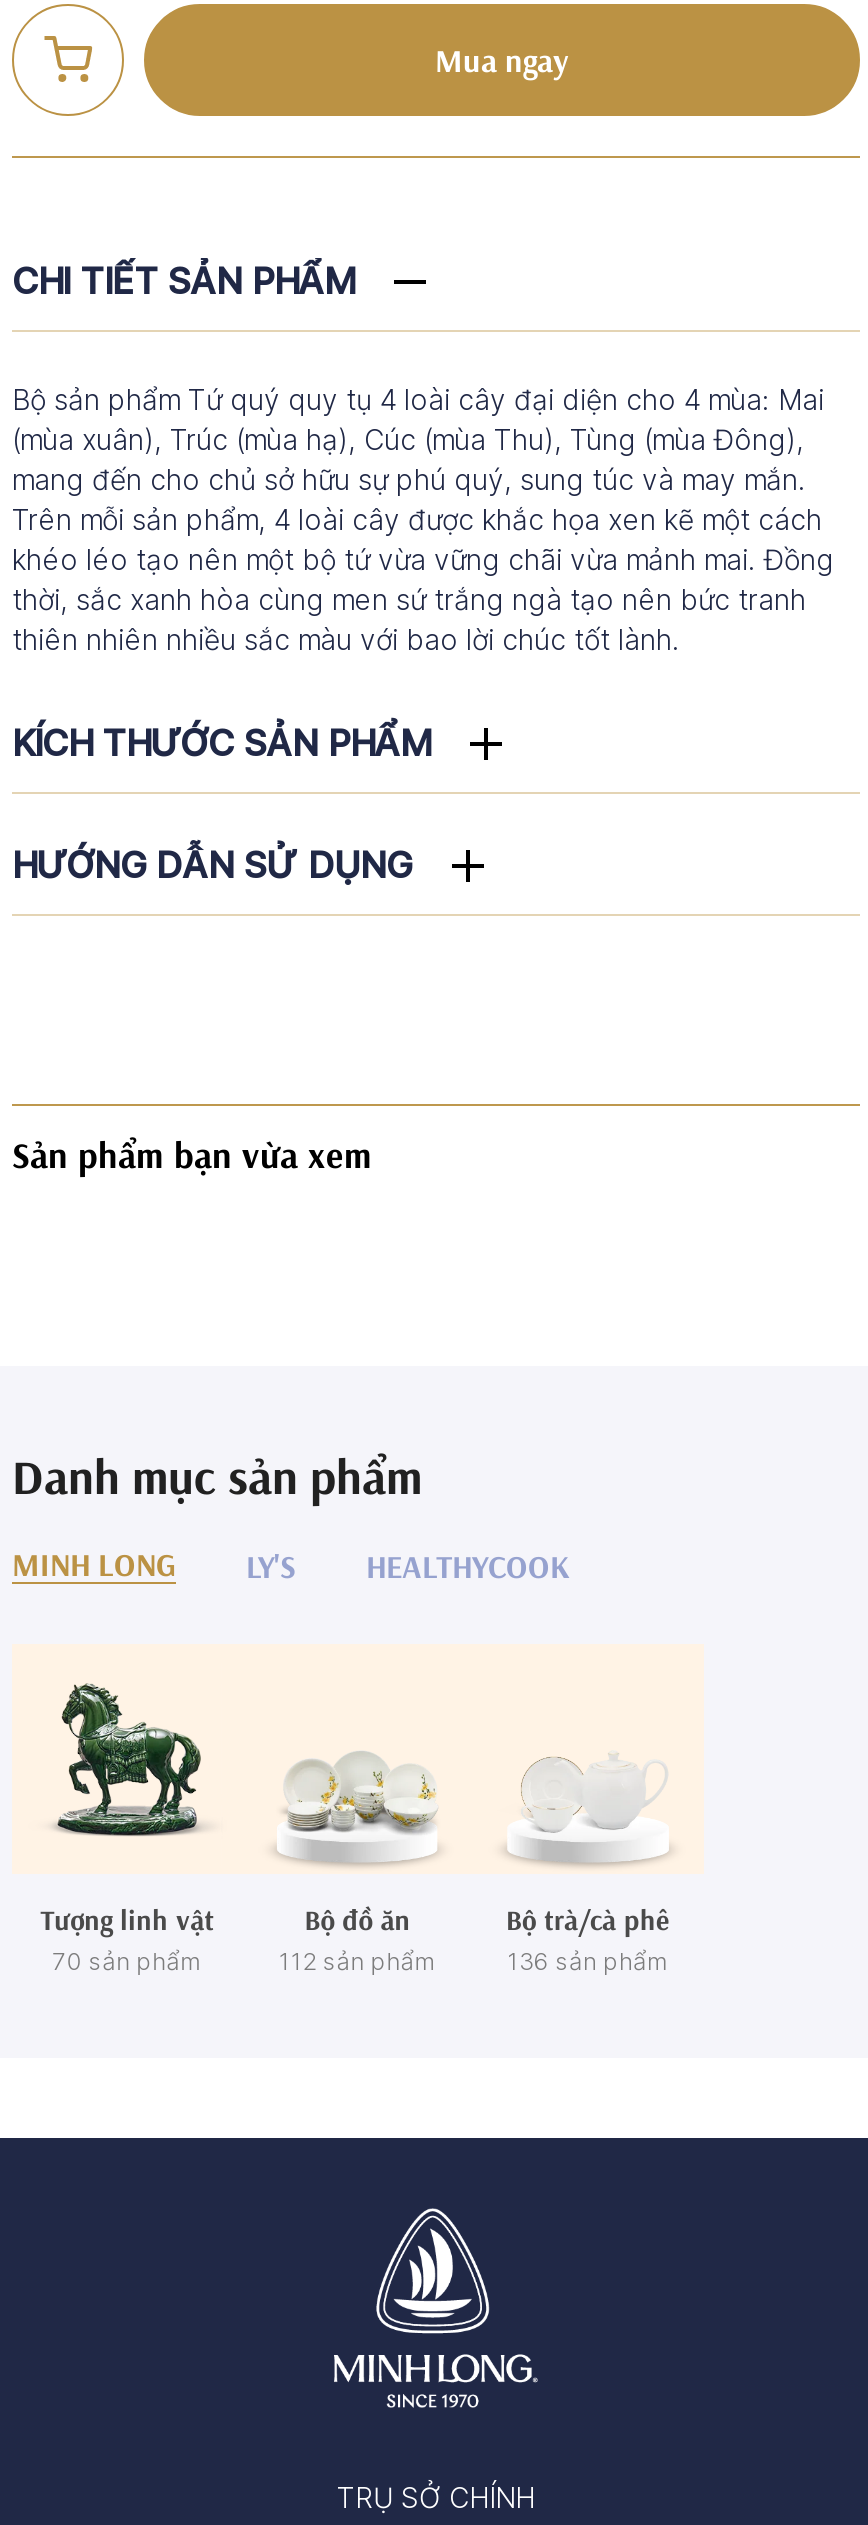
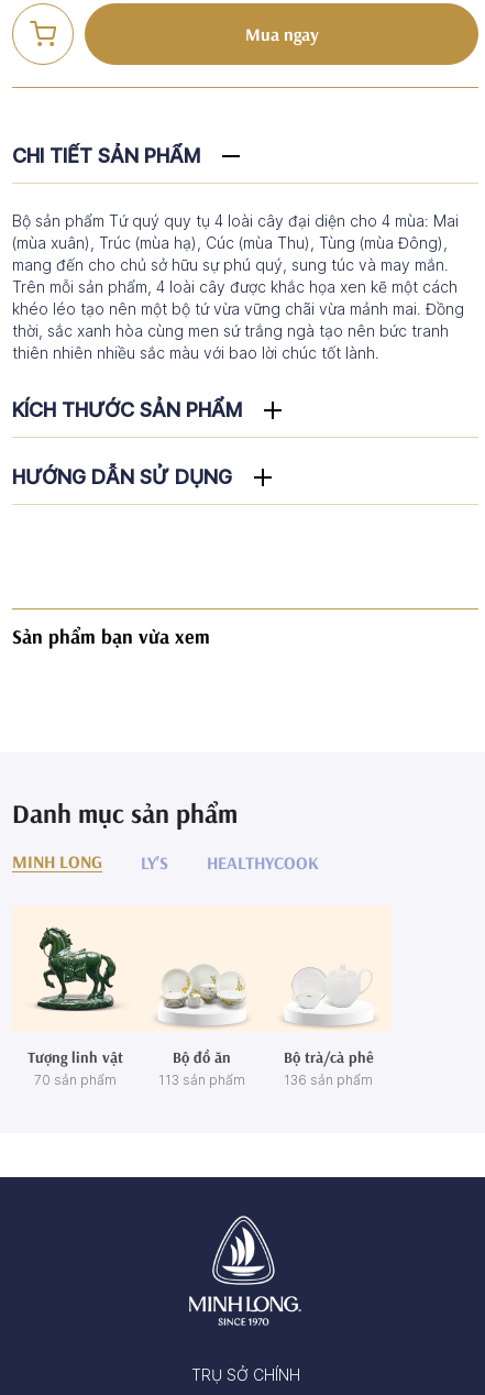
- 112 sản phẩm
+ 113 sản phẩm
